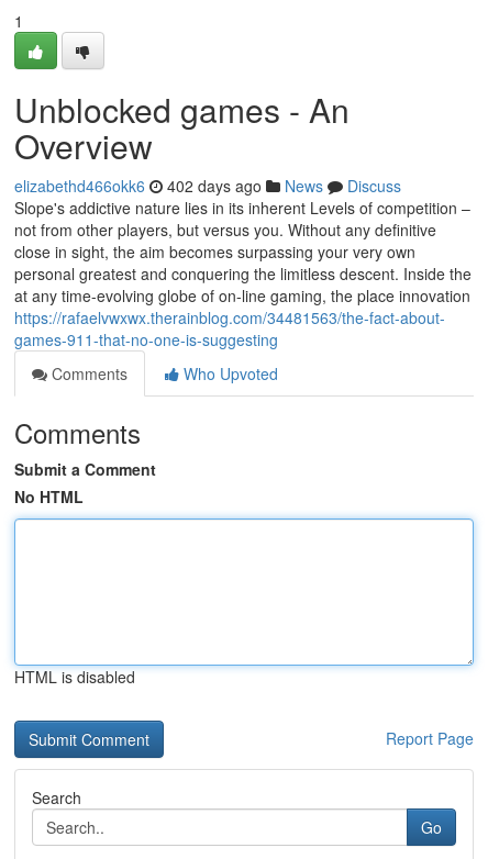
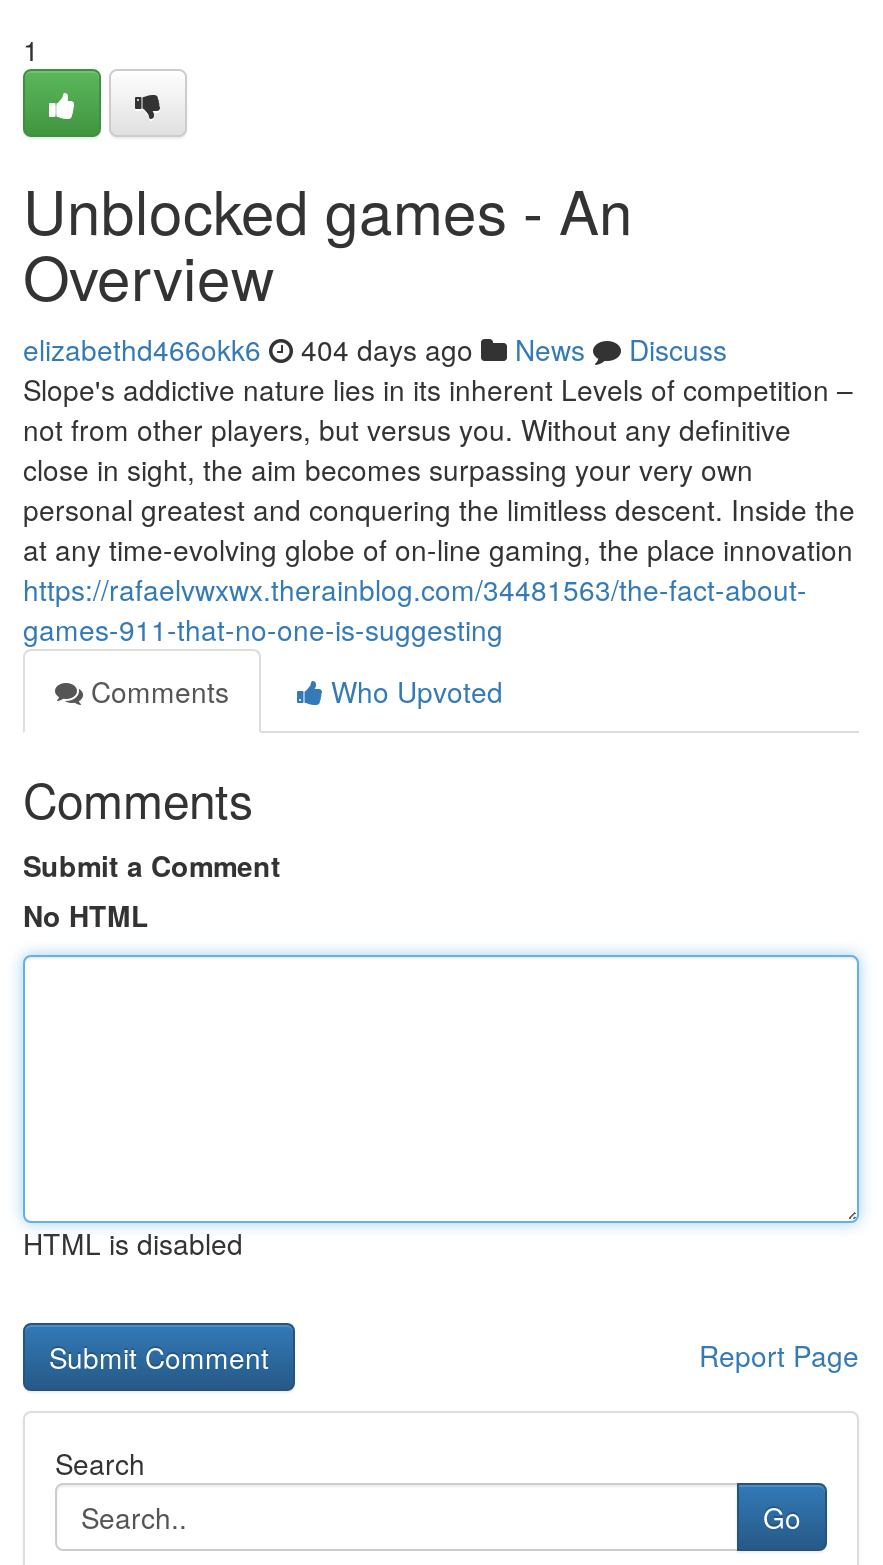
- elizabethd466okk6 402 days ago News Discuss
+ elizabethd466okk6 404 days ago News Discuss
